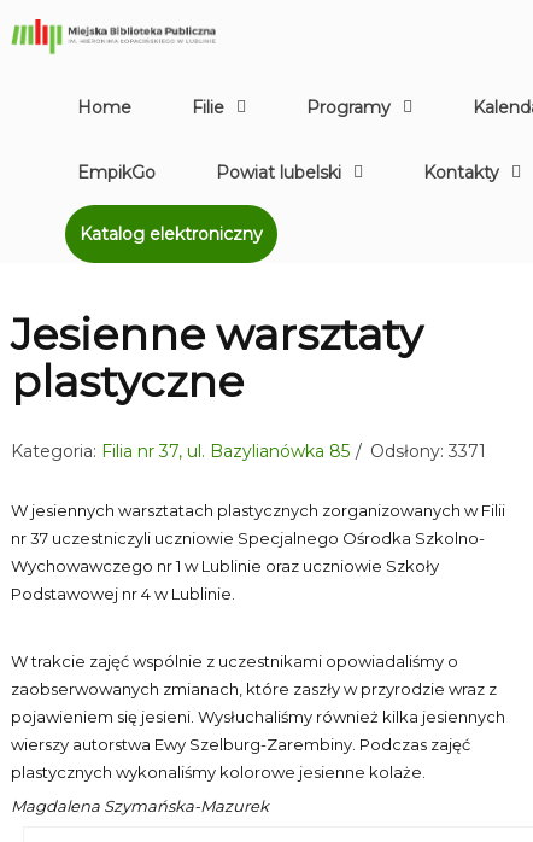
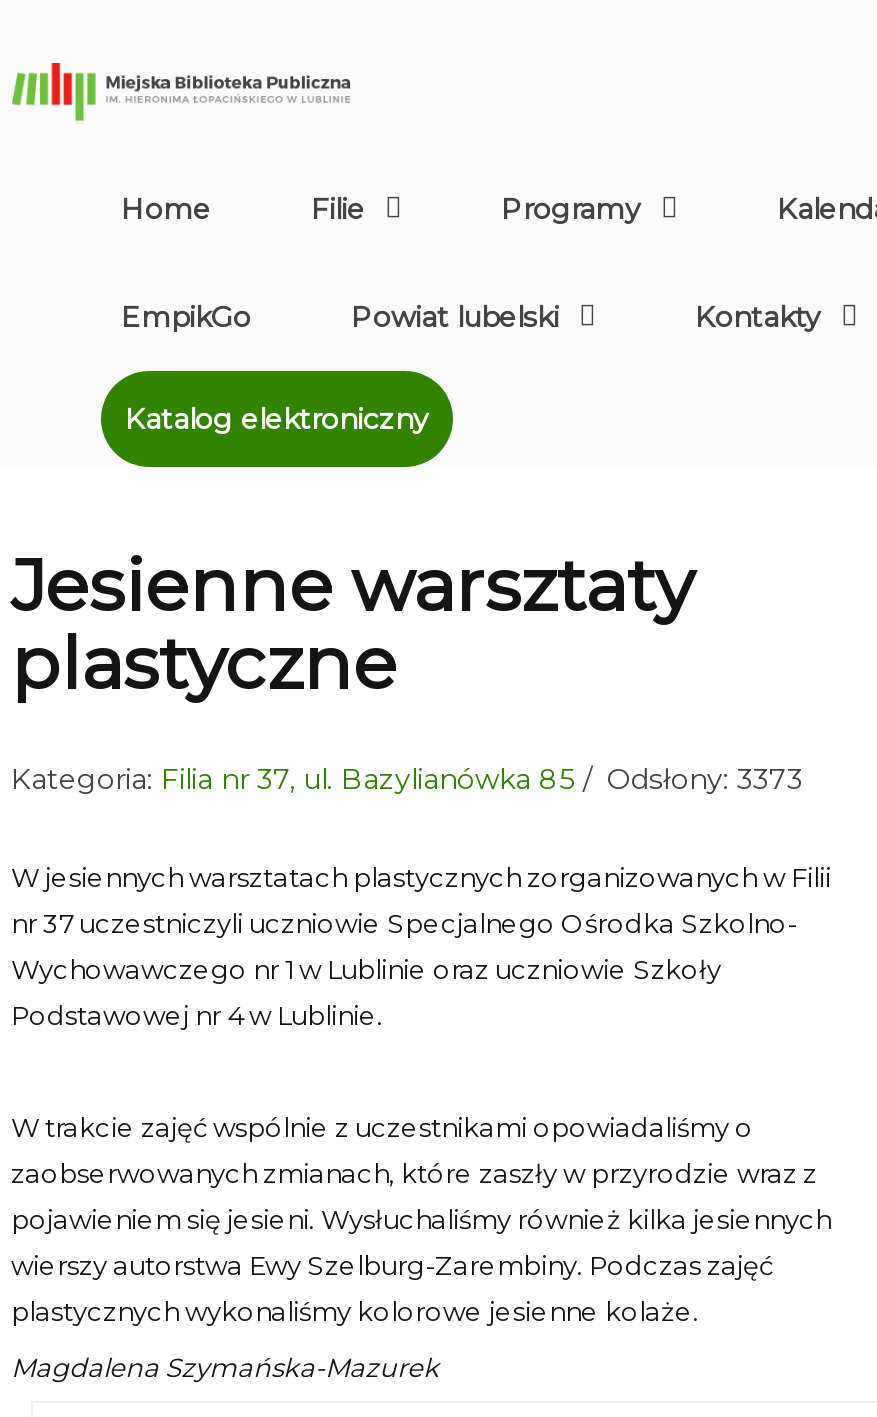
- Kategoria: Filia nr 37, ul. Bazylianówka 85 Odsłony: 3371
+ Kategoria: Filia nr 37, ul. Bazylianówka 85 Odsłony: 3373
